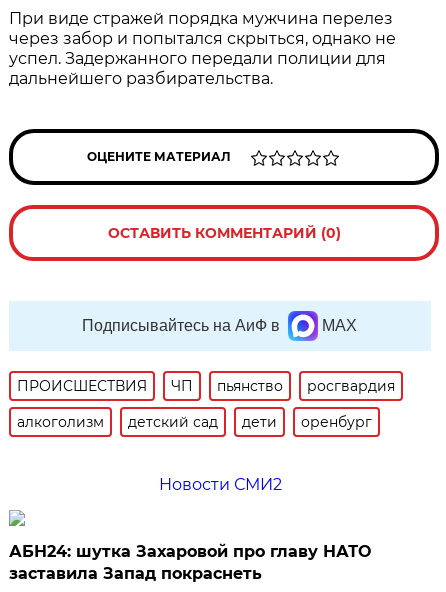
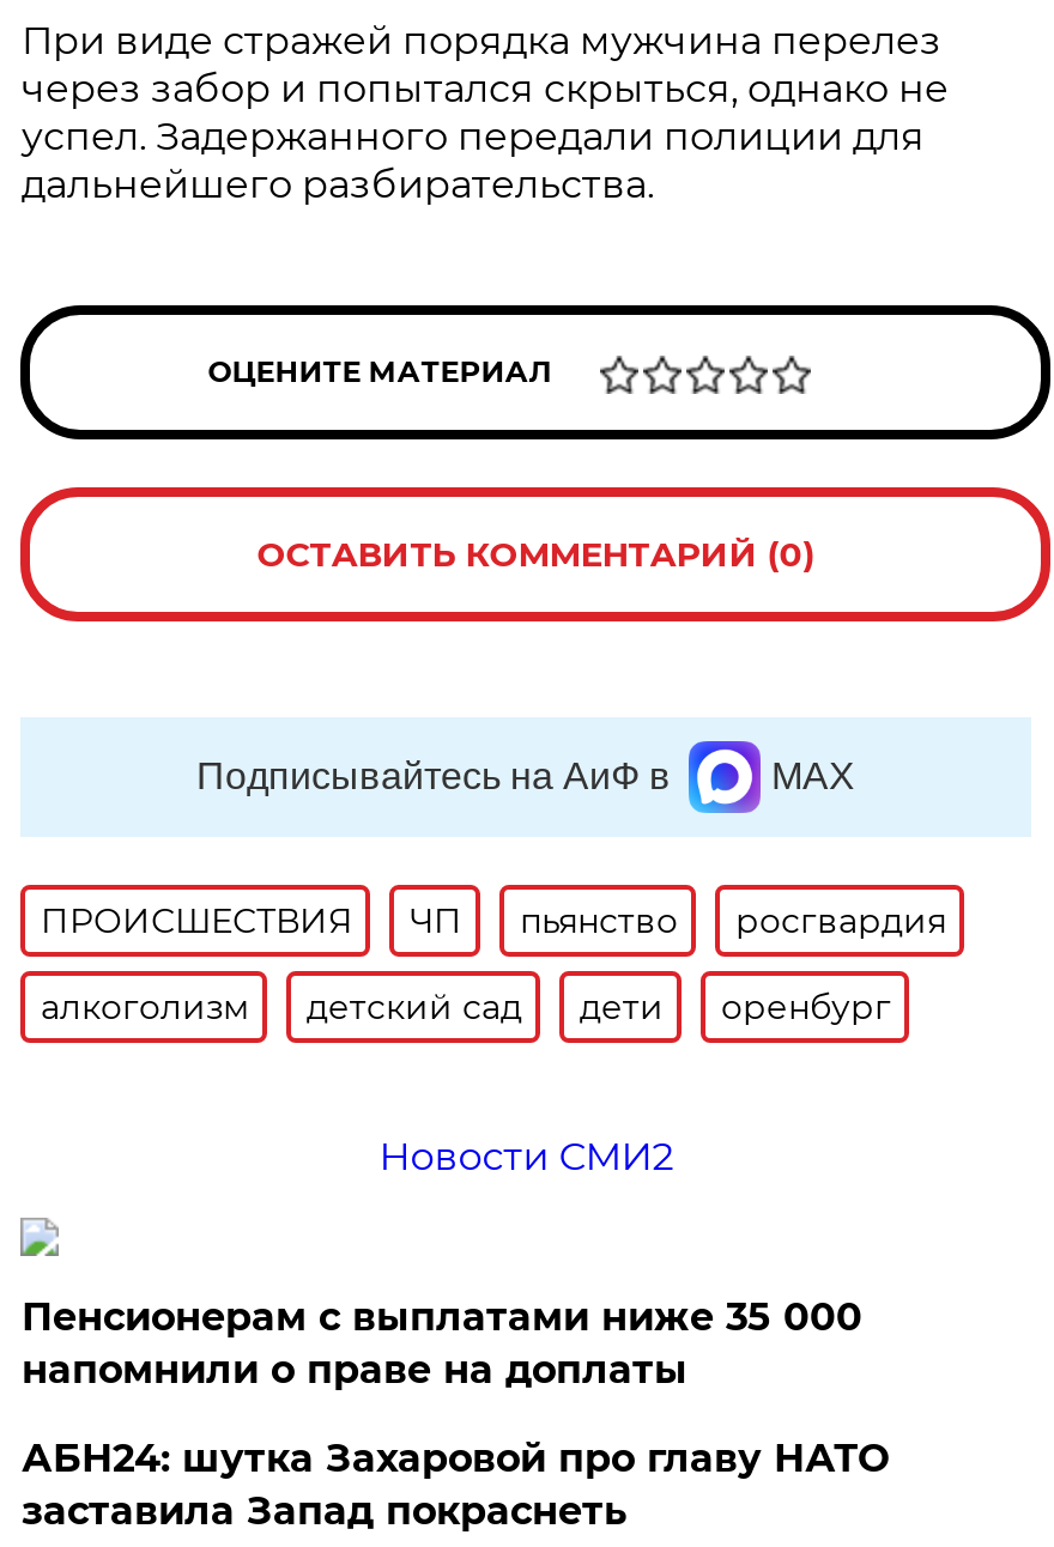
+ Пенсионерам с выплатами ниже 35 000
+ напомнили о праве на доплаты
